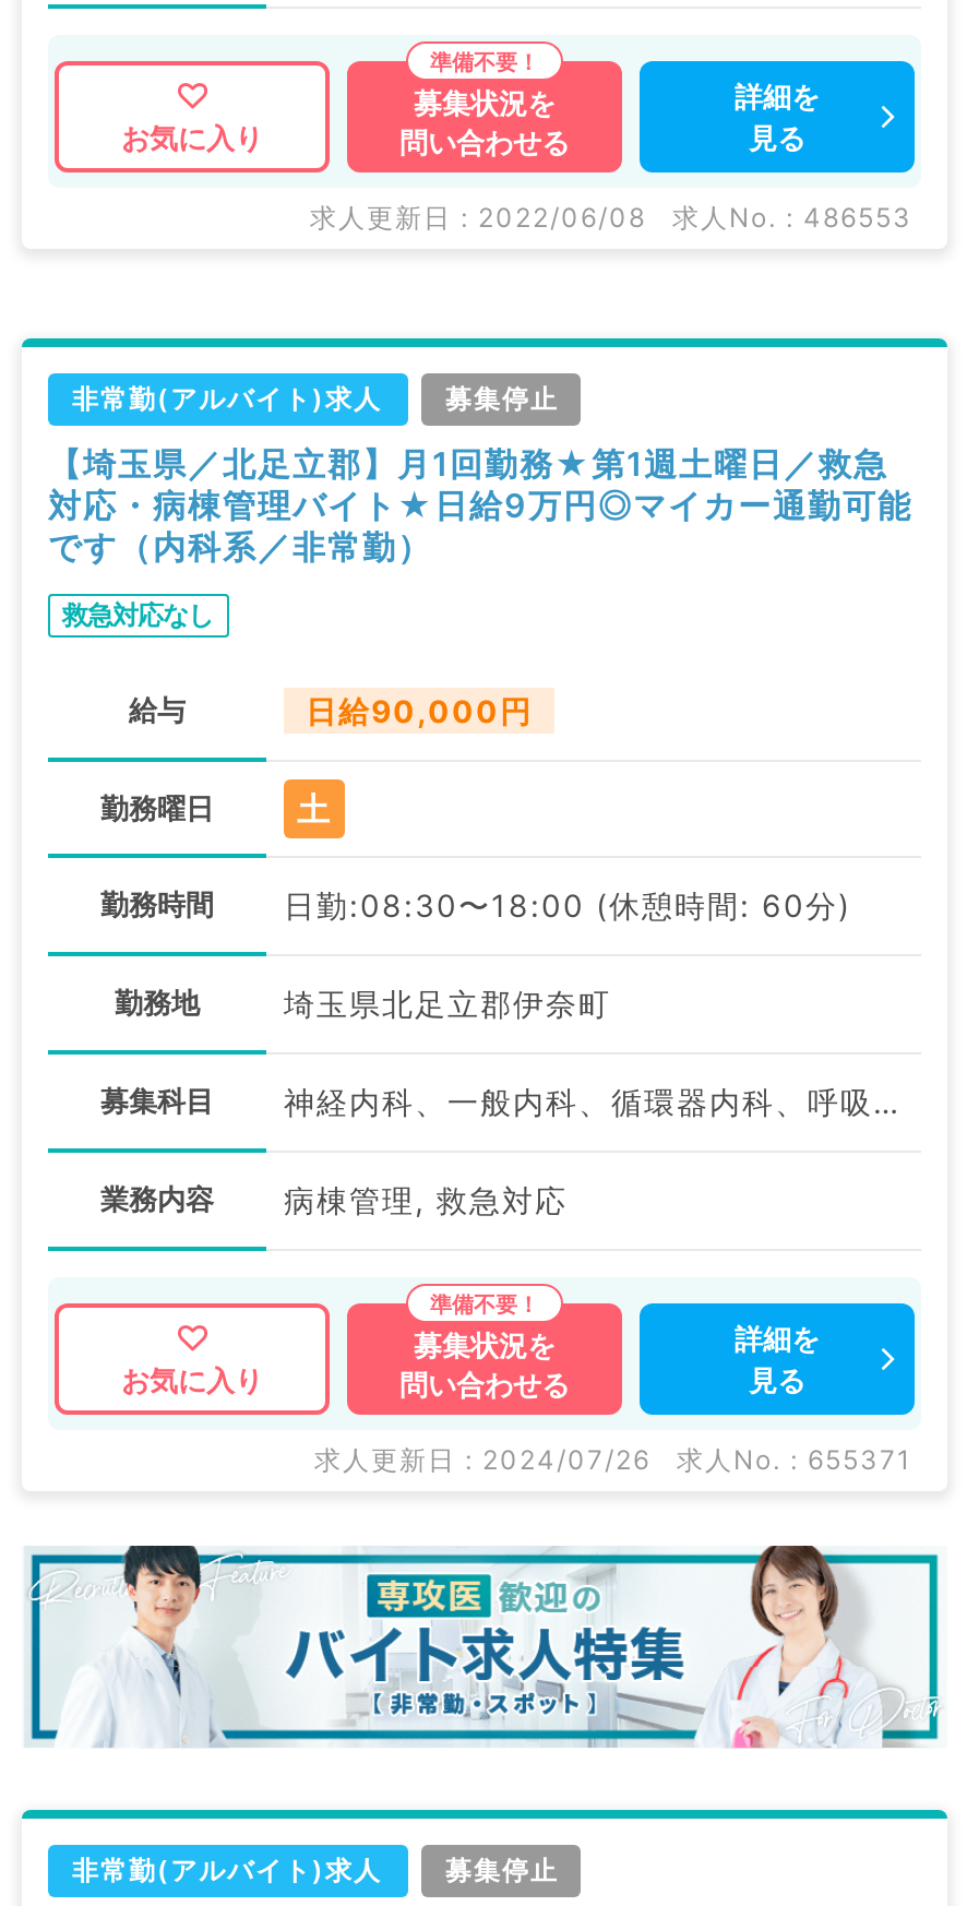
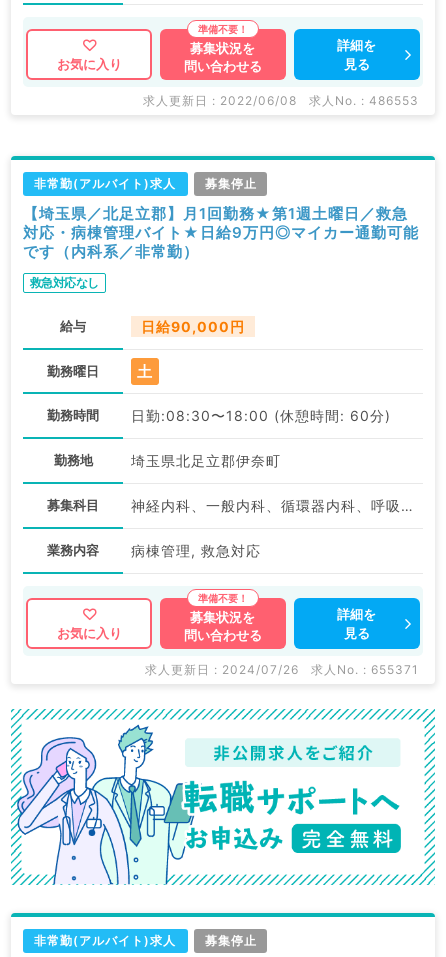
- [image]
+ [image]
